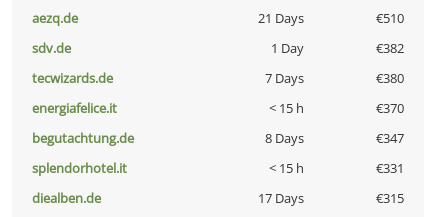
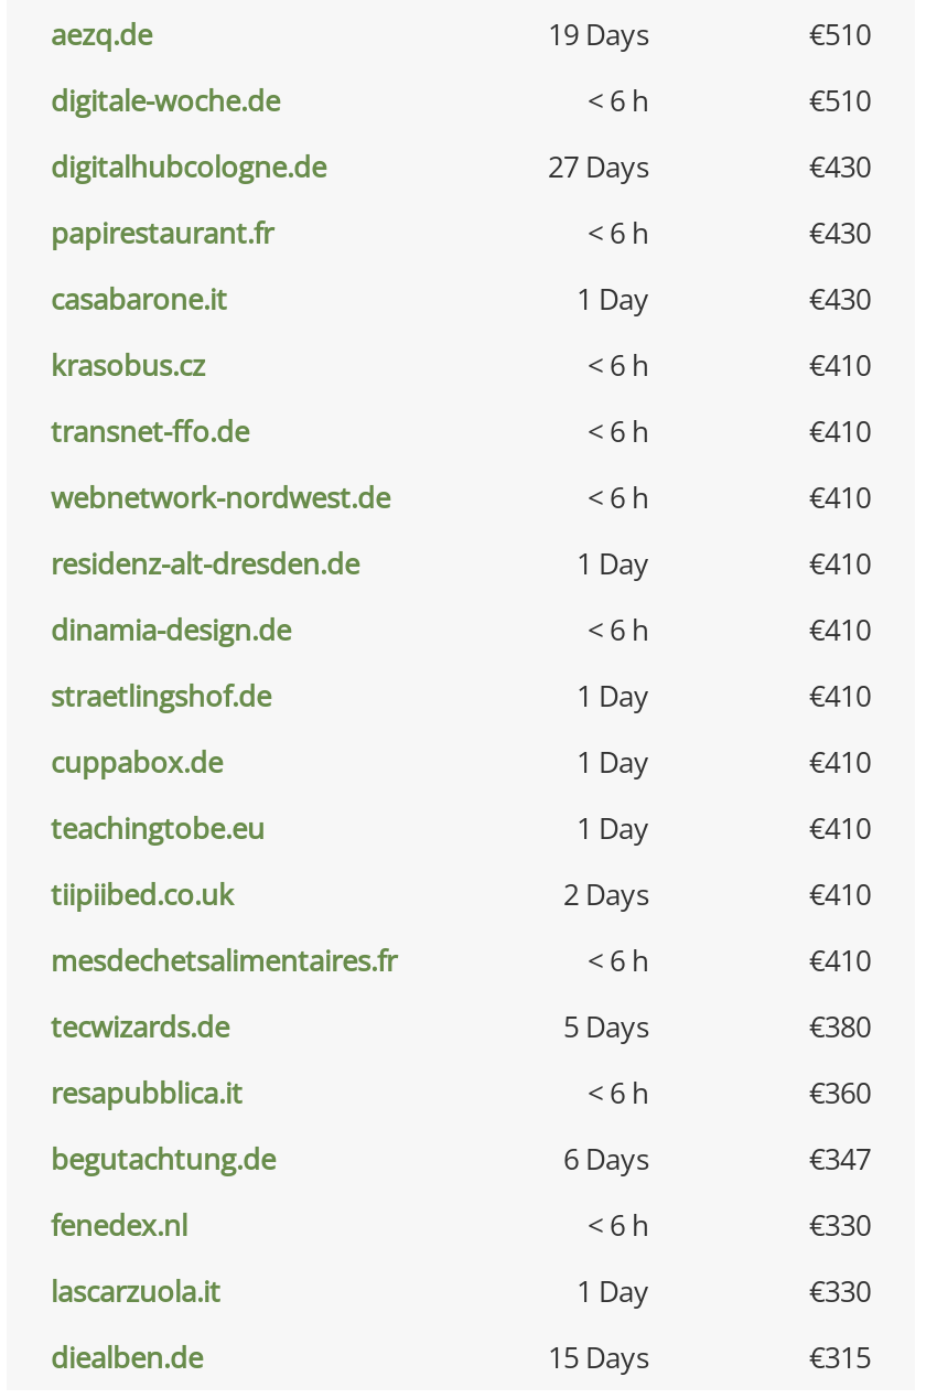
- 21 Days
+ 19 Days

- sdv.de
+ digitale-woche.de
+ < 6 h
+ €510
+ digitalhubcologne.de
+ 27 Days
+ €430
+ papirestaurant.fr
+ < 6 h
+ €430
+ casabarone.it

- €382
+ €430
+ krasobus.cz
+ < 6 h
+ €410
+ transnet-ffo.de
+ < 6 h
+ €410
+ webnetwork-nordwest.de
+ < 6 h
+ €410
+ residenz-alt-dresden.de
+ 1 Day
+ €410
+ dinamia-design.de
+ < 6 h
+ €410
+ straetlingshof.de
+ 1 Day
+ €410
+ cuppabox.de
+ 1 Day
+ €410
+ teachingtobe.eu
+ 1 Day
+ €410
+ tiipiibed.co.uk
+ 2 Days
+ €410
+ mesdechetsalimentaires.fr
+ < 6 h
+ €410

- 7 Days
+ 5 Days

- energiafelice.it
- < 15 h
- €370
+ resapubblica.it
+ < 6 h
+ €360

- 8 Days
+ 6 Days

- splendorhotel.it
- < 15 h
- €331
+ fenedex.nl
+ < 6 h
+ €330
+ lascarzuola.it
+ 1 Day
+ €330

- 17 Days
+ 15 Days
